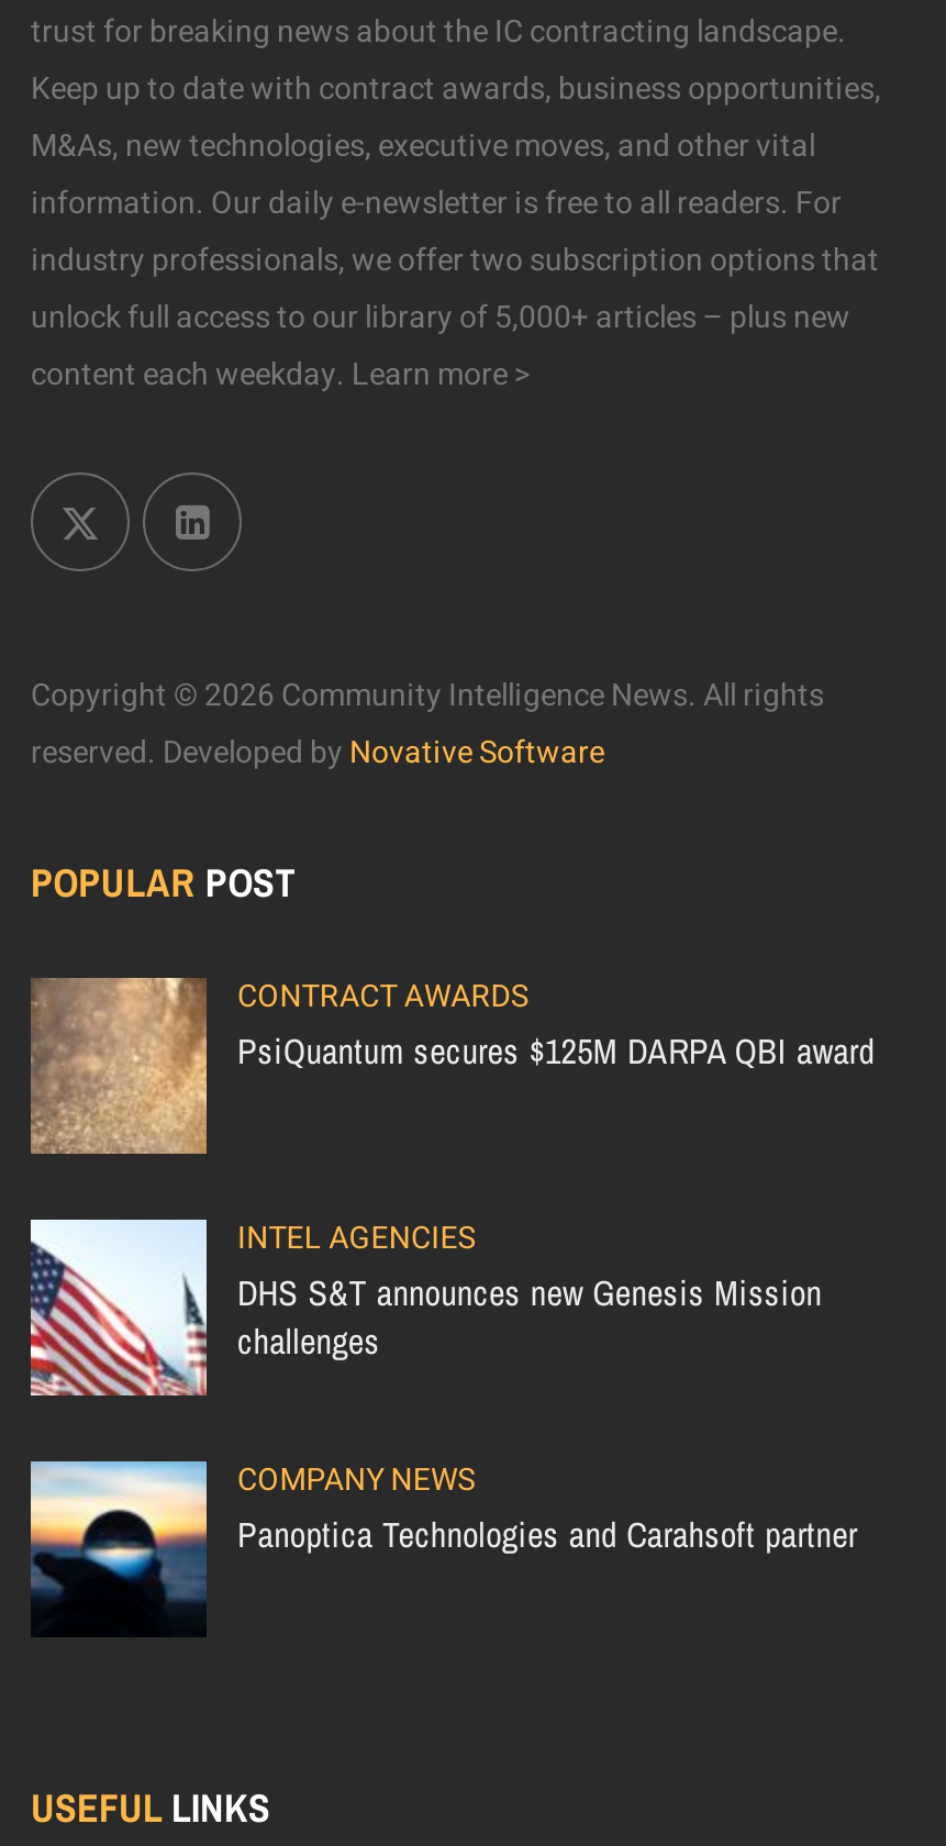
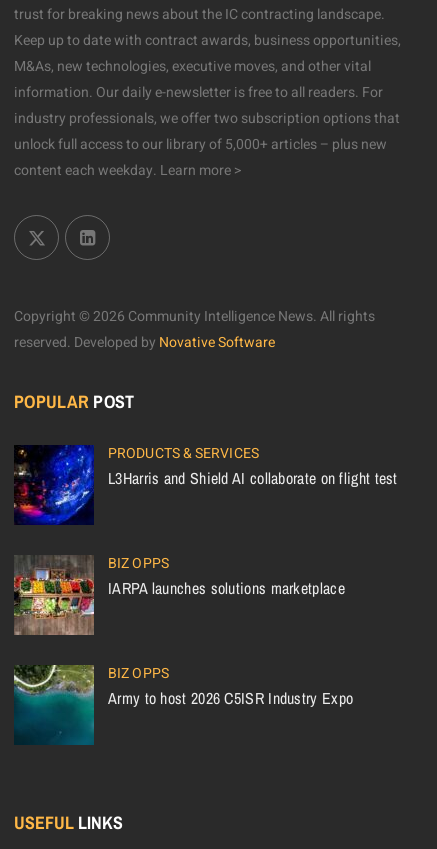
- [image]
- CONTRACT AWARDS
- PsiQuantum secures $125M DARPA QBI award
+ [image]
+ PRODUCTS & SERVICES
+ L3Harris and Shield AI collaborate on flight test

- [image]
- INTEL AGENCIES
- DHS S&T announces new Genesis Mission
- challenges
+ [image]
+ BIZ OPPS
+ IARPA launches solutions marketplace

- [image]
- COMPANY NEWS
- Panoptica Technologies and Carahsoft partner
+ [image]
+ BIZ OPPS
+ Army to host 2026 C5ISR Industry Expo
